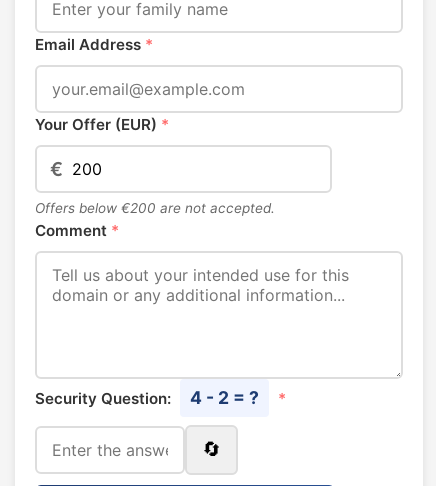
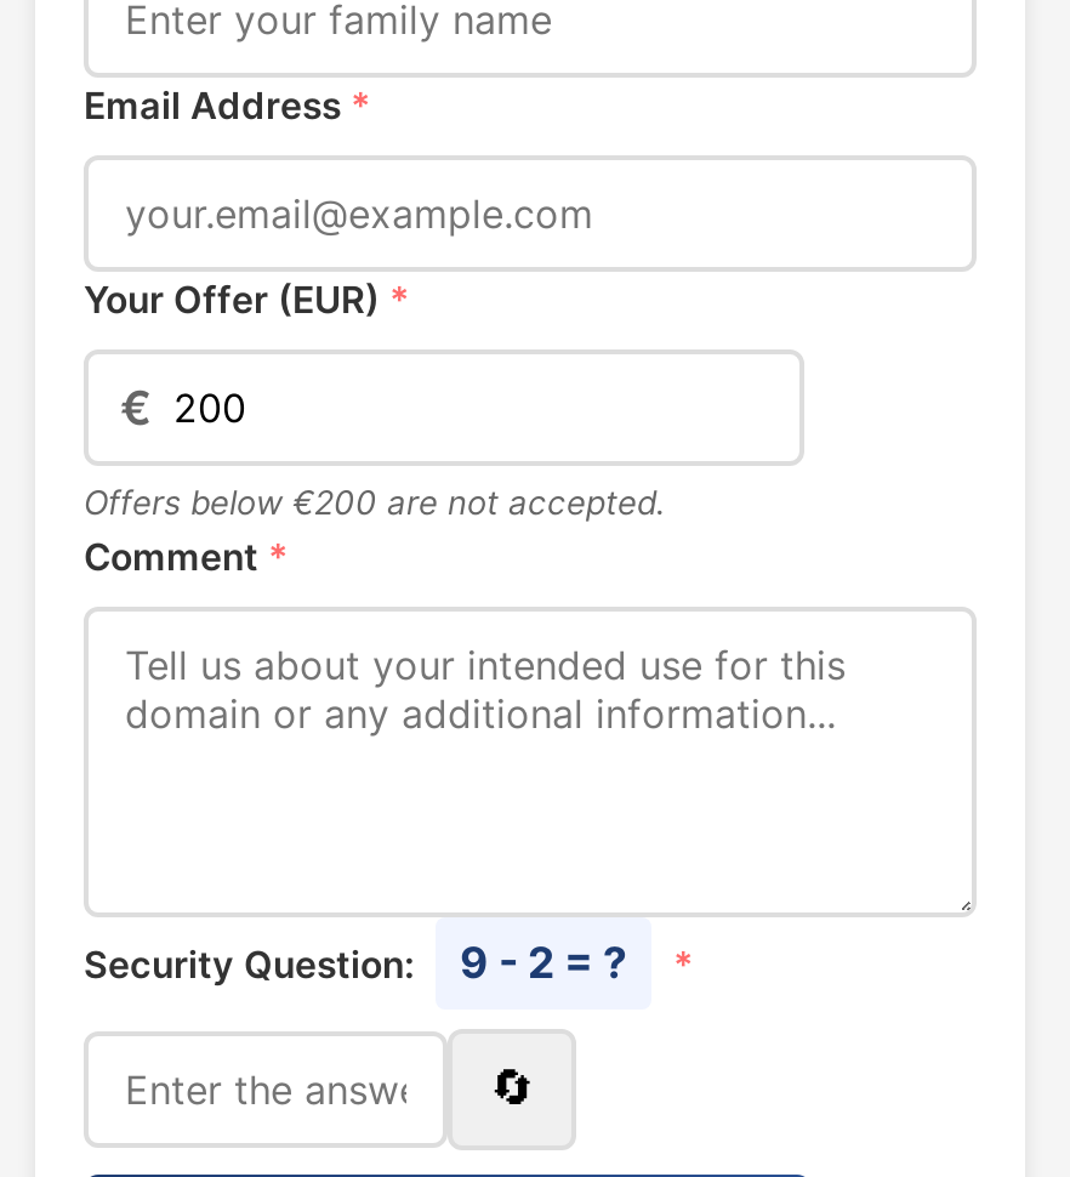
- 4 - 2 = ?
+ 9 - 2 = ?
